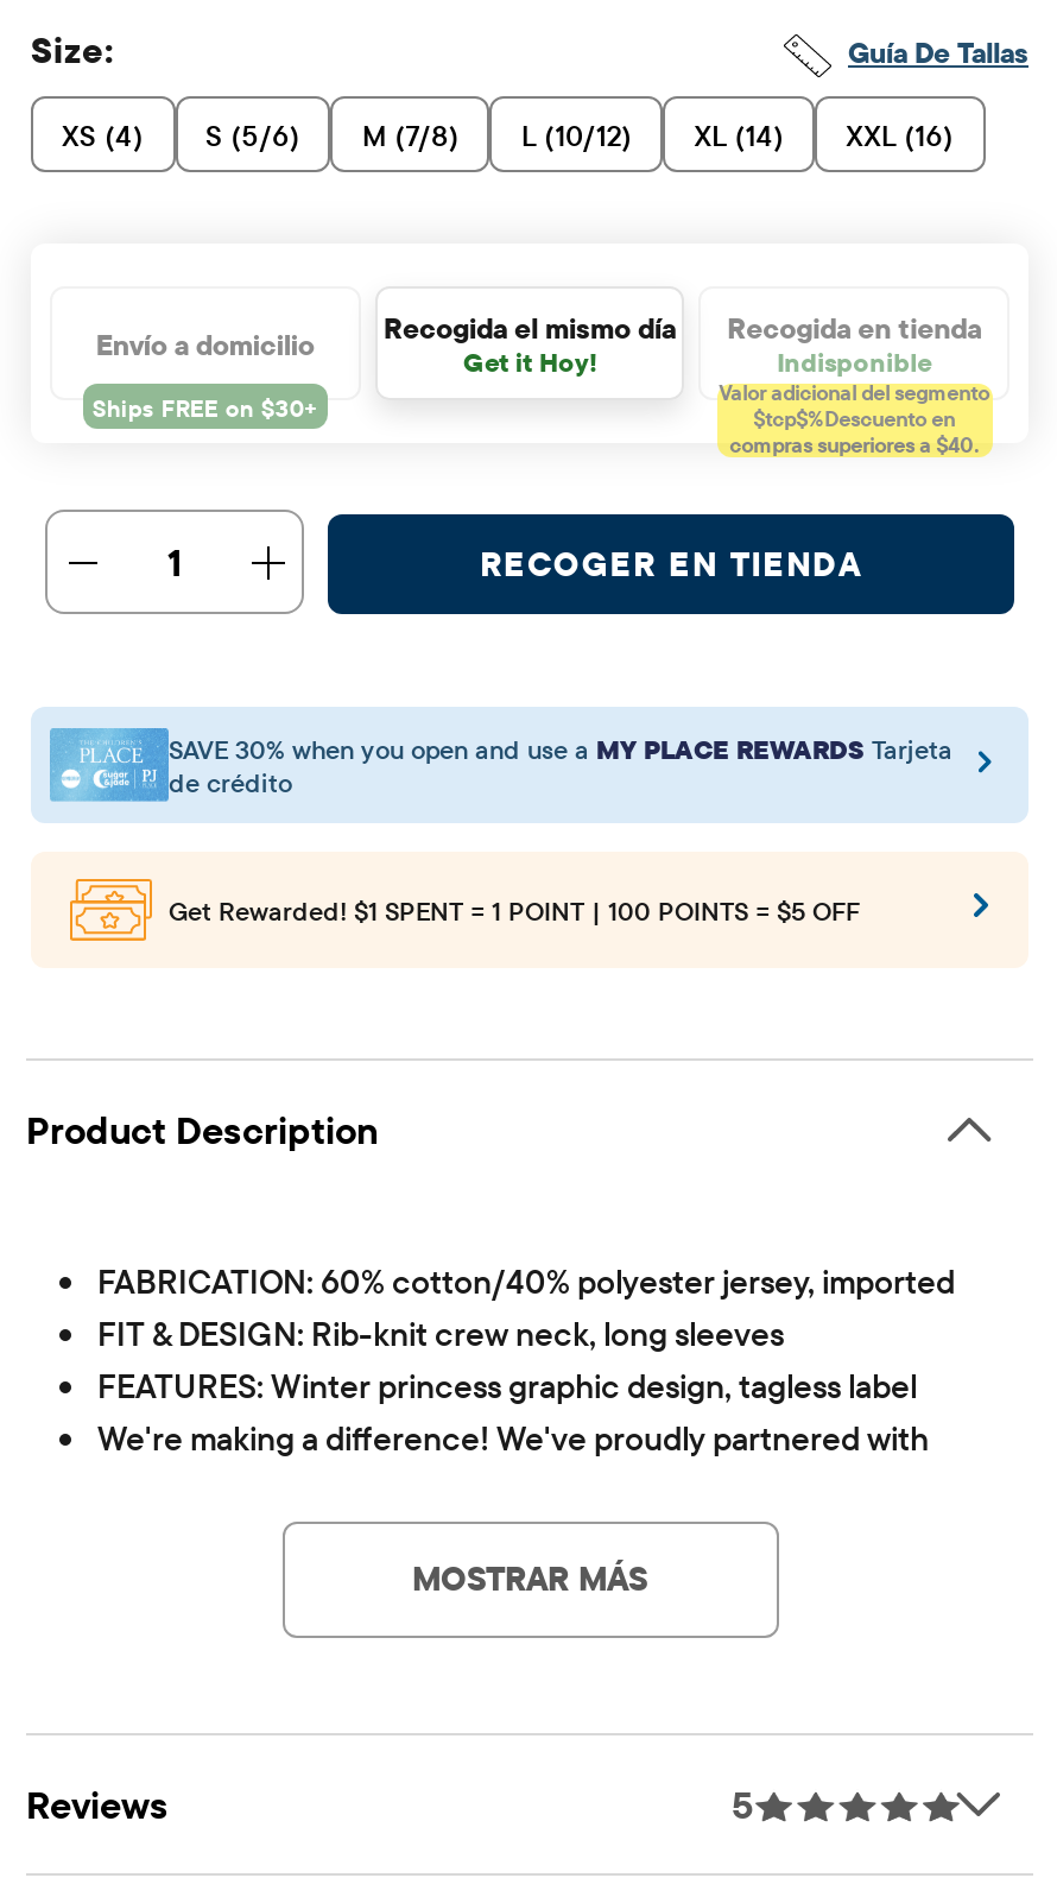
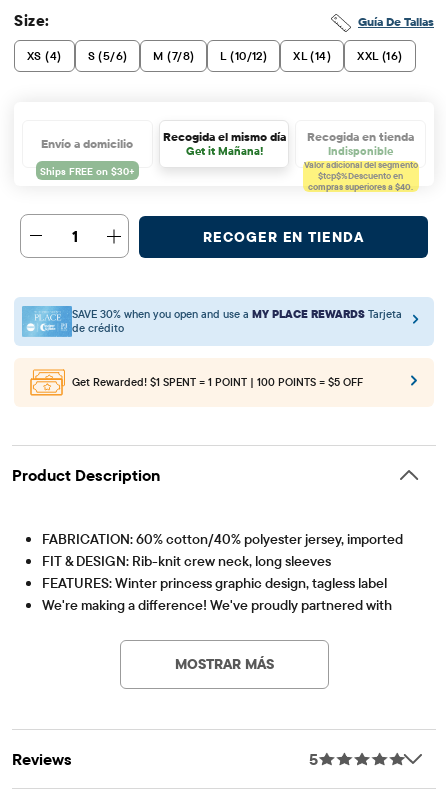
- Get it Hoy!
+ Get it Mañana!
